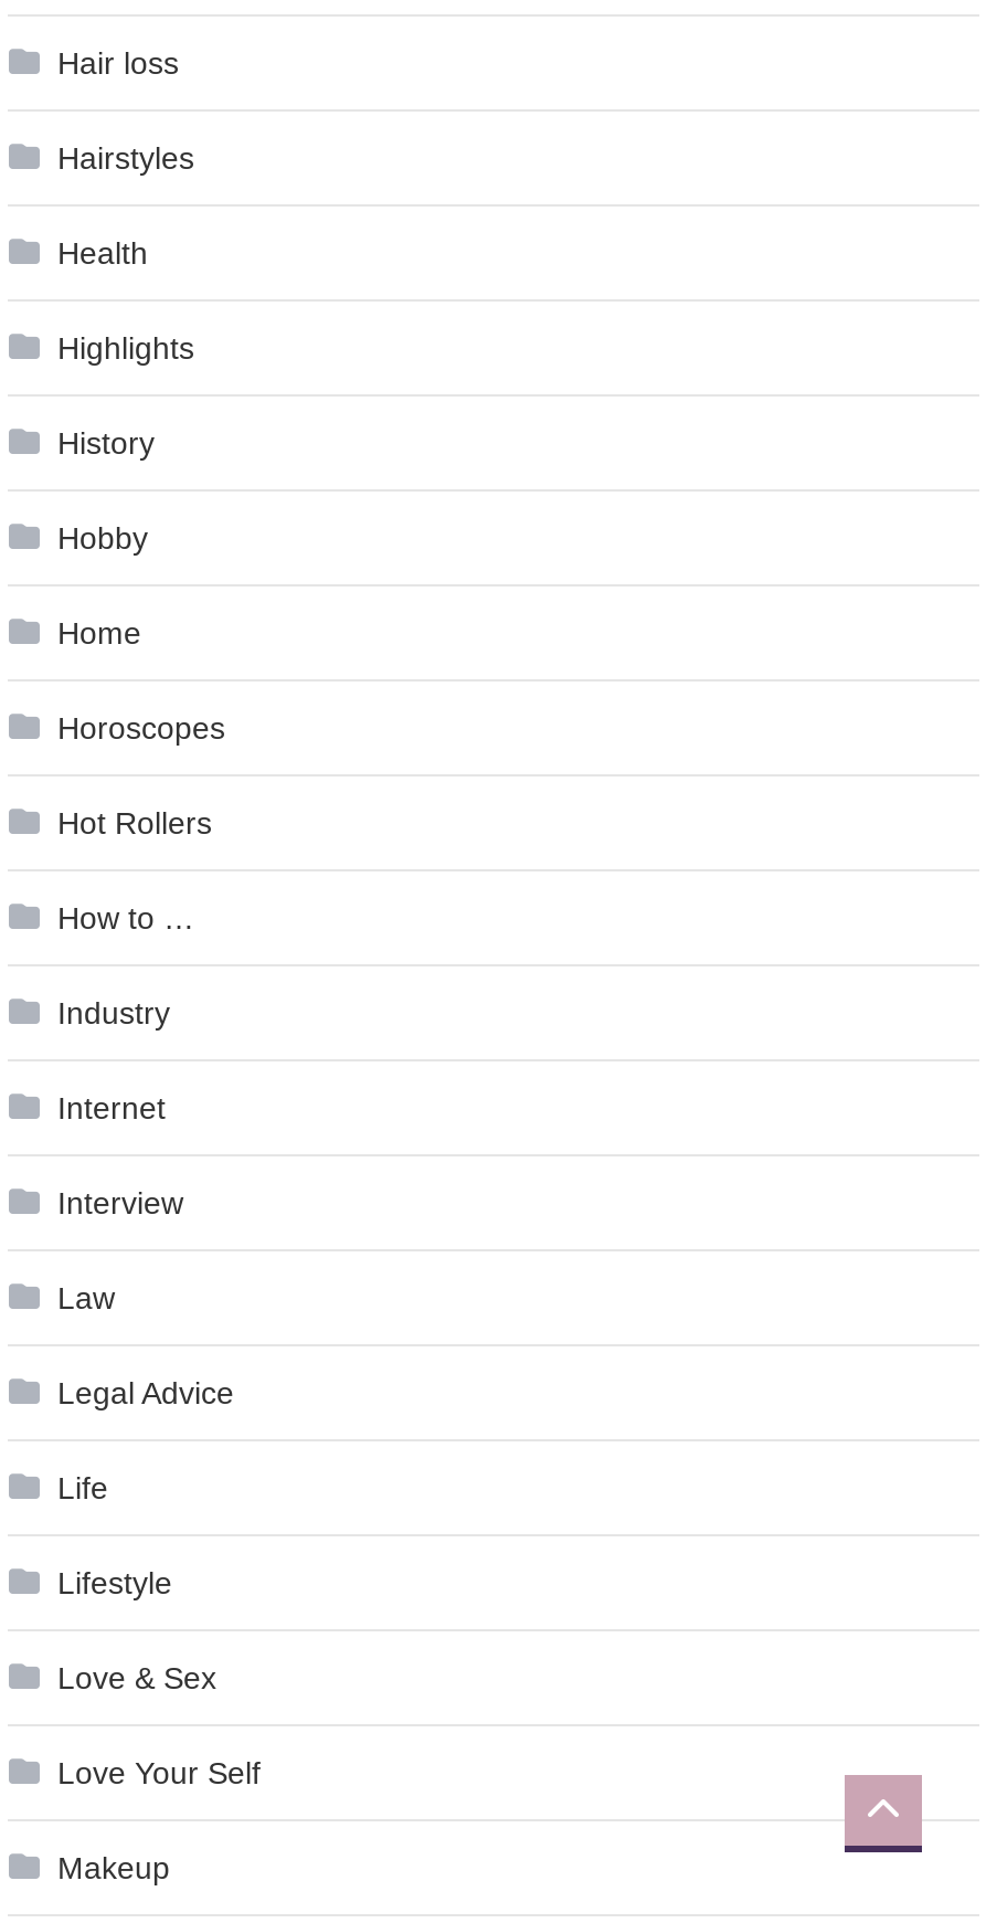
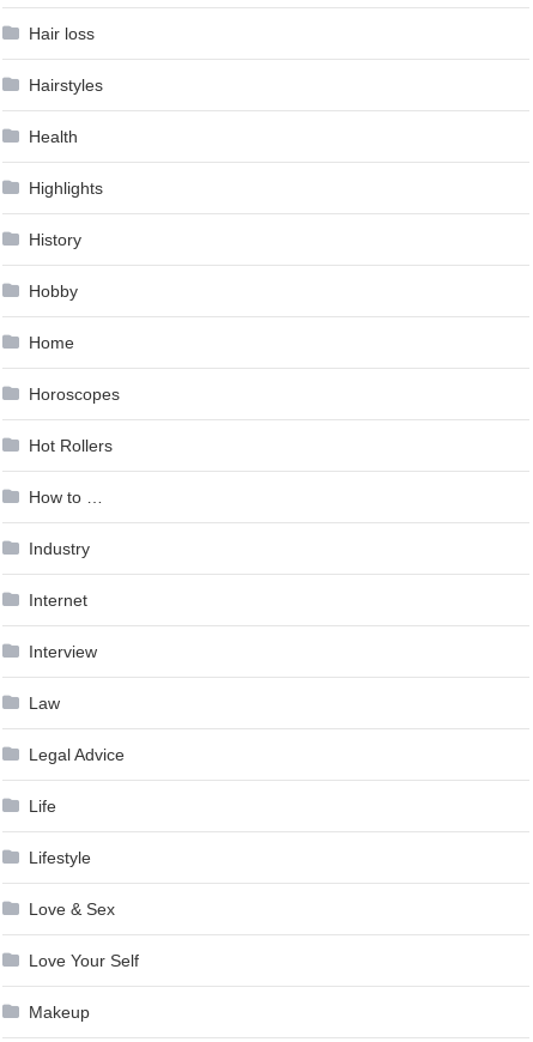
- [image]
